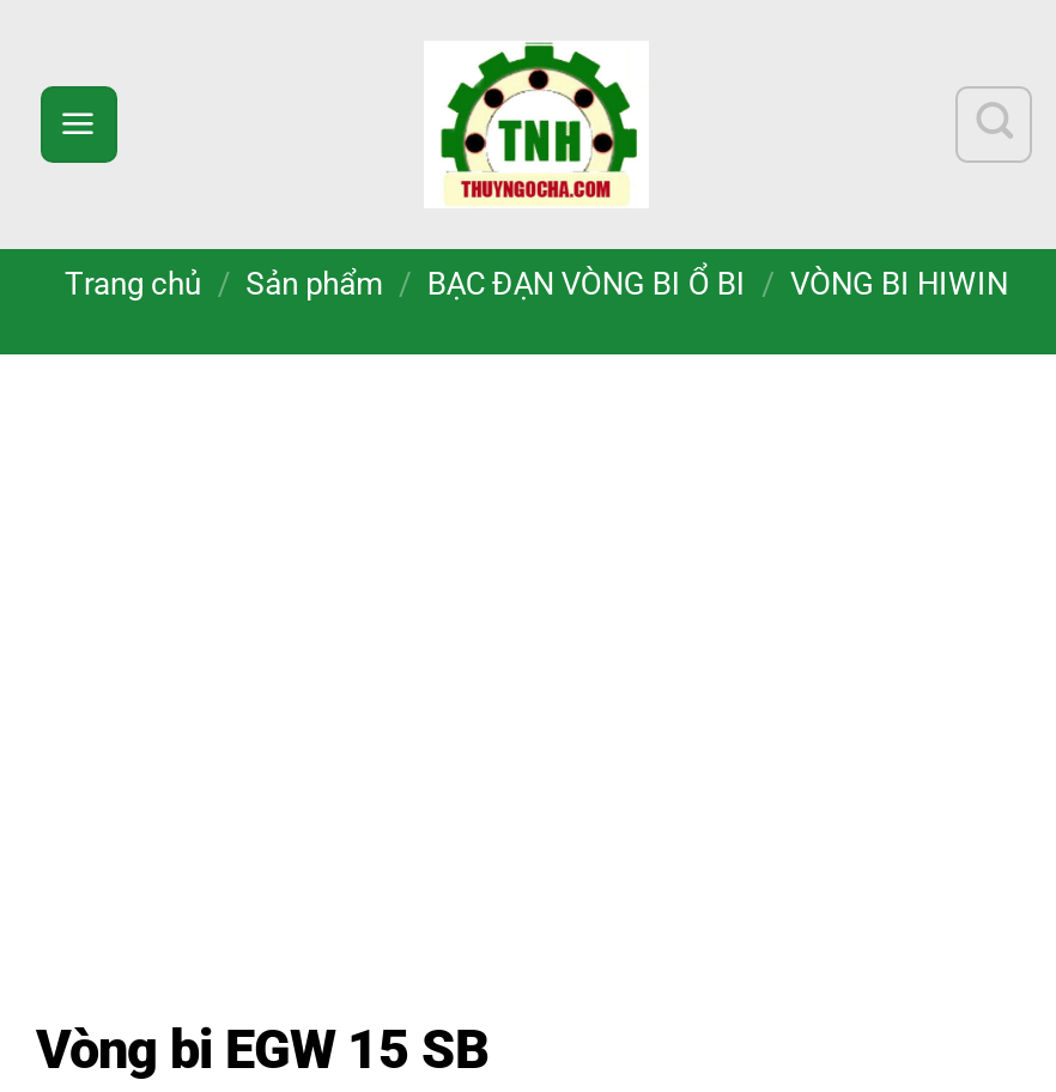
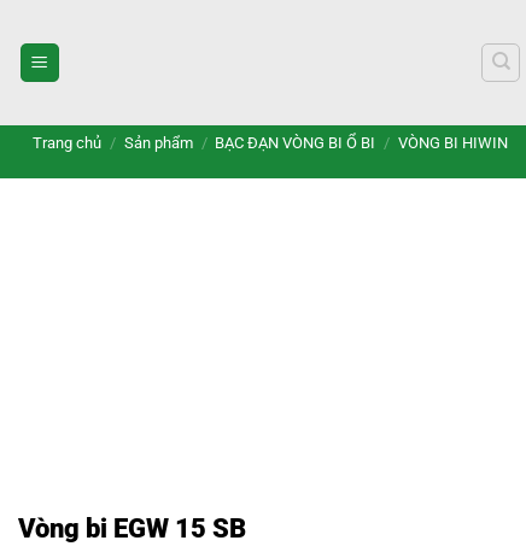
- [image]
